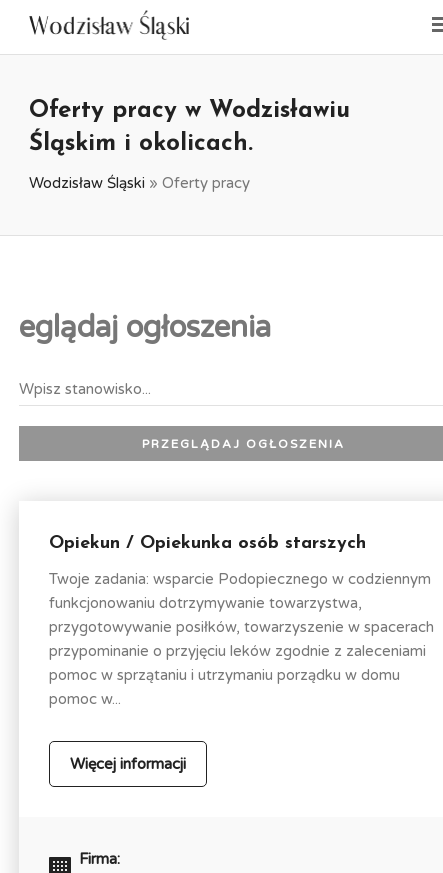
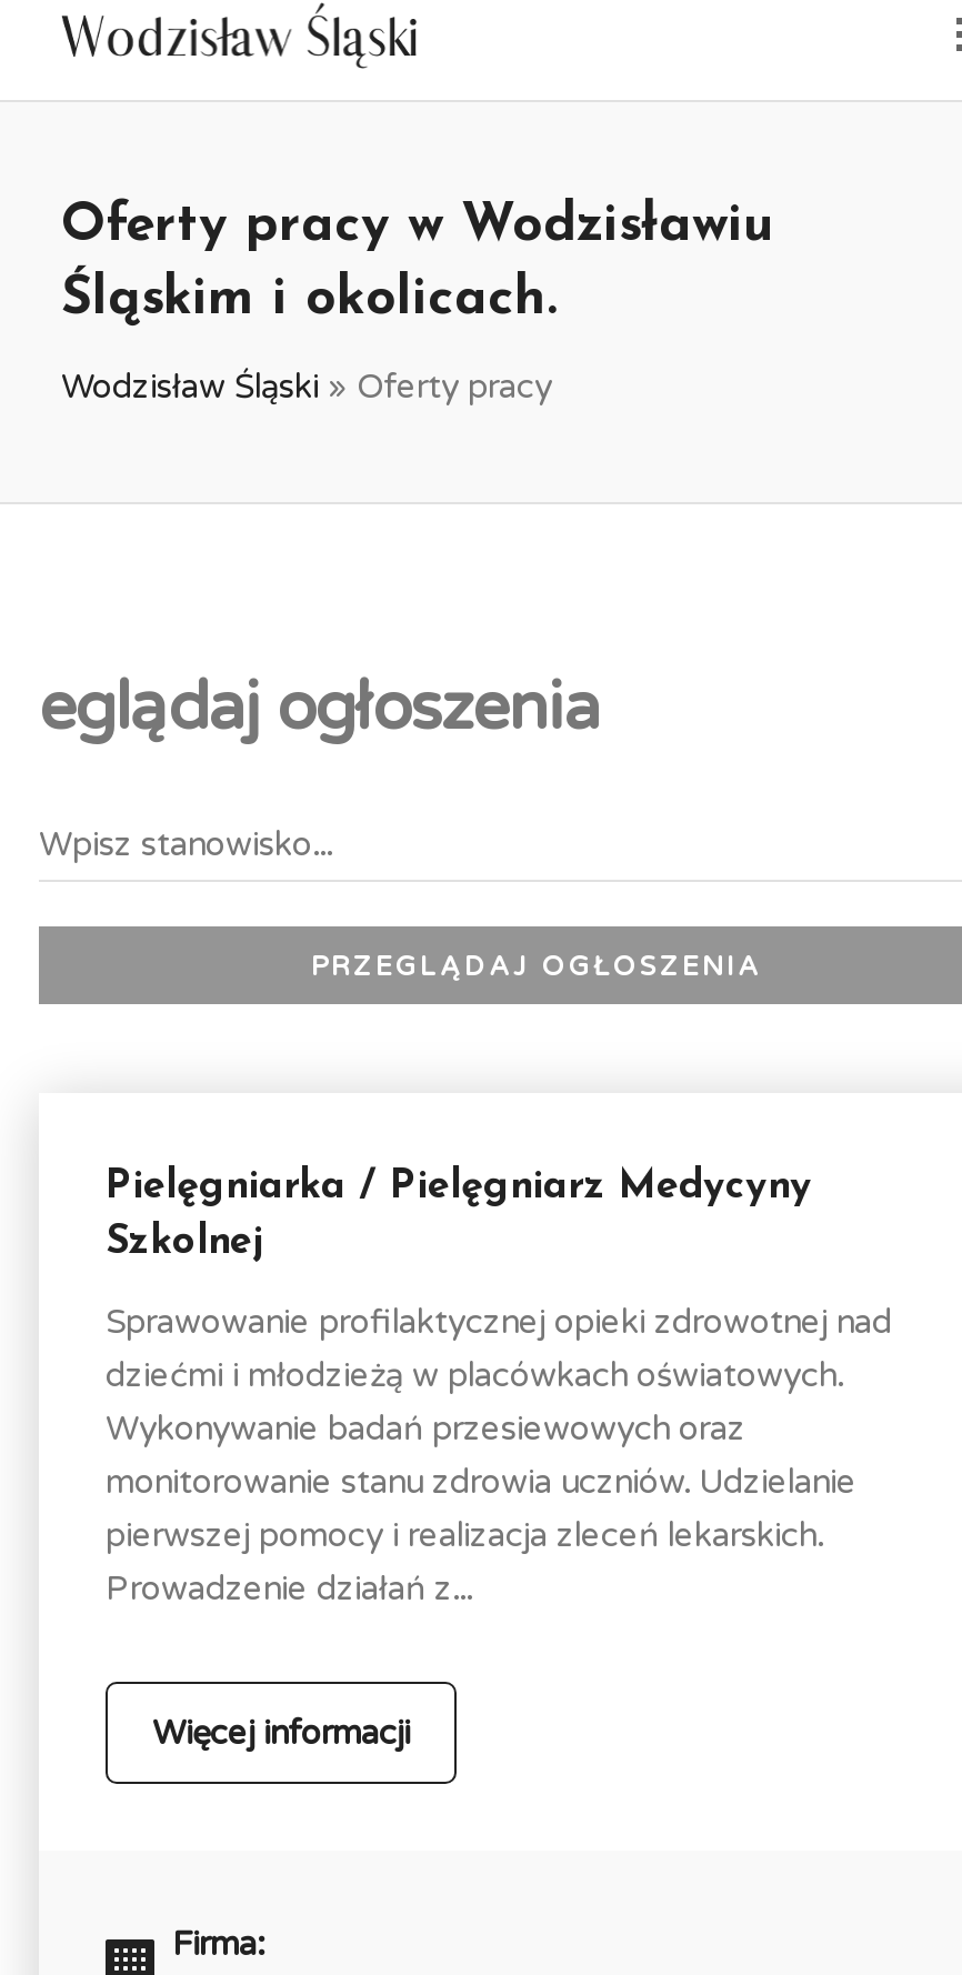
- Opiekun / Opiekunka osób starszych
+ Pielęgniarka / Pielęgniarz Medycyny
+ Szkolnej

- Twoje zadania: wsparcie Podopiecznego w codziennym
- funkcjonowaniu dotrzymywanie towarzystwa,
- przygotowywanie posiłków, towarzyszenie w spacerach
- przypominanie o przyjęciu leków zgodnie z zaleceniami
- pomoc w sprzątaniu i utrzymaniu porządku w domu
- pomoc w...
+ Sprawowanie profilaktycznej opieki zdrowotnej nad
+ dziećmi i młodzieżą w placówkach oświatowych.
+ Wykonywanie badań przesiewowych oraz
+ monitorowanie stanu zdrowia uczniów. Udzielanie
+ pierwszej pomocy i realizacja zleceń lekarskich.
+ Prowadzenie działań z...
